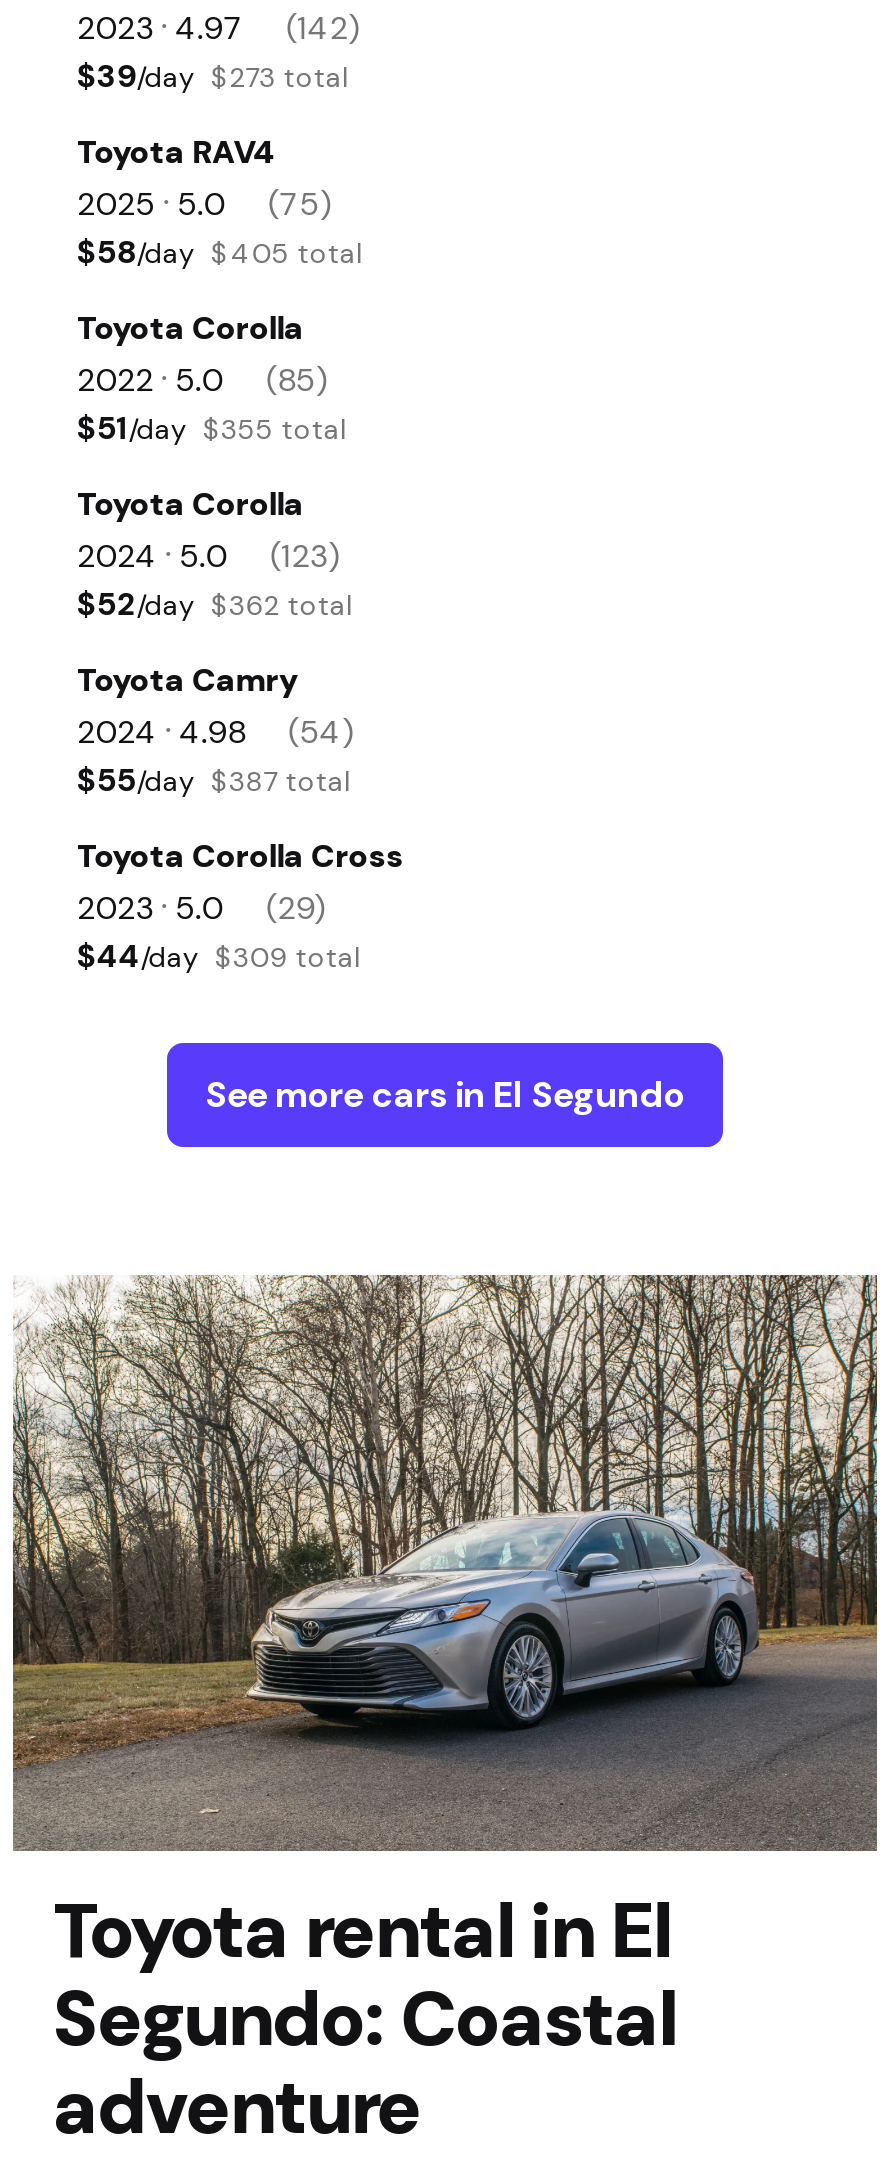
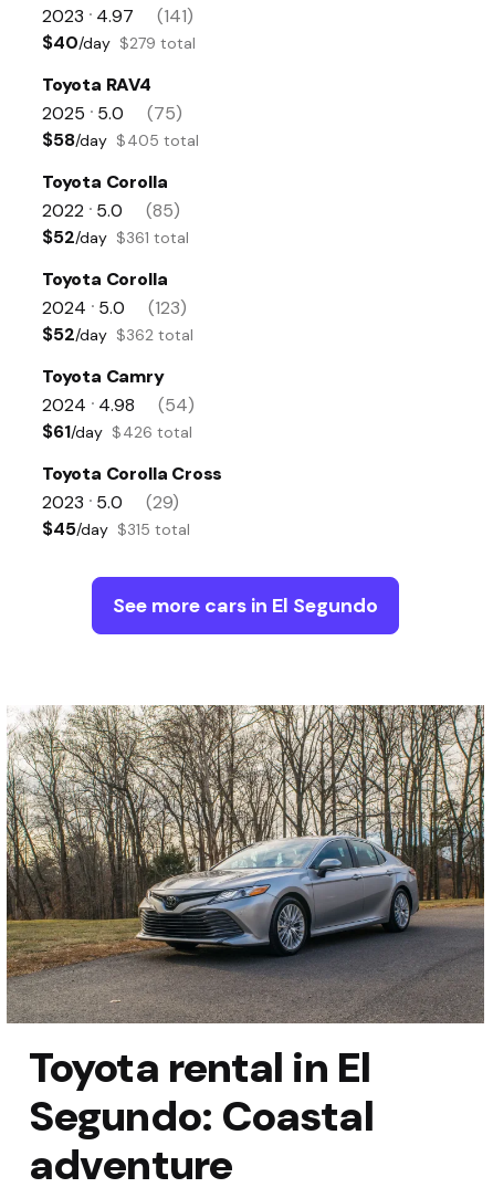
- 2023 • 4.97 (142)
+ 2023 • 4.97 (141)

- $39/day $273 total
+ $40/day $279 total

- $51/day $355 total
+ $52/day $361 total

- $55/day $387 total
+ $61/day $426 total

- $44/day $309 total
+ $45/day $315 total
